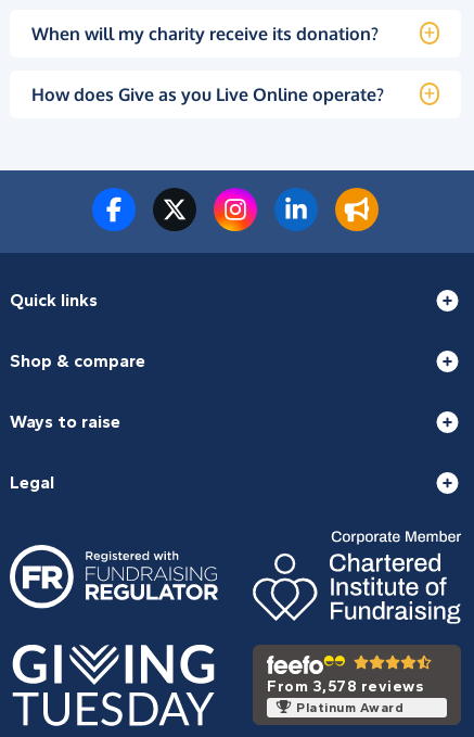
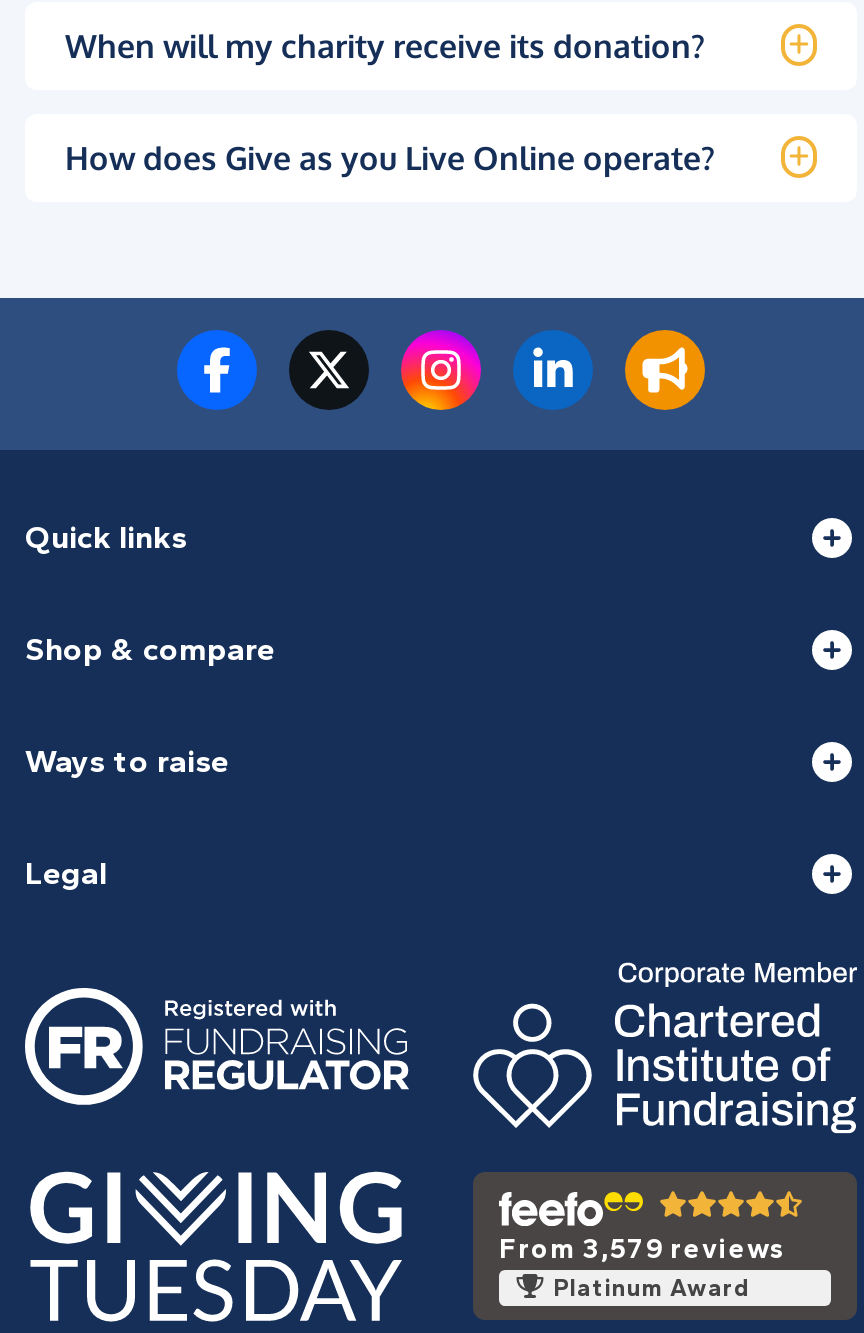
- From 3,578 reviews
+ From 3,579 reviews
